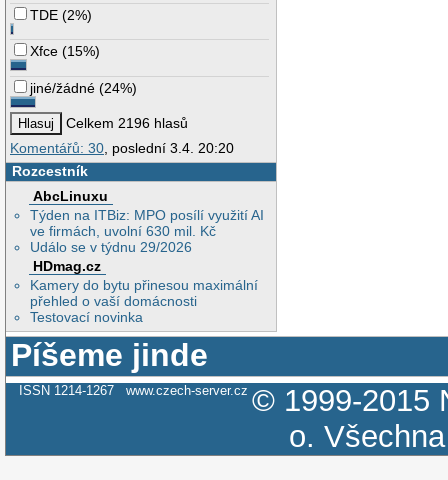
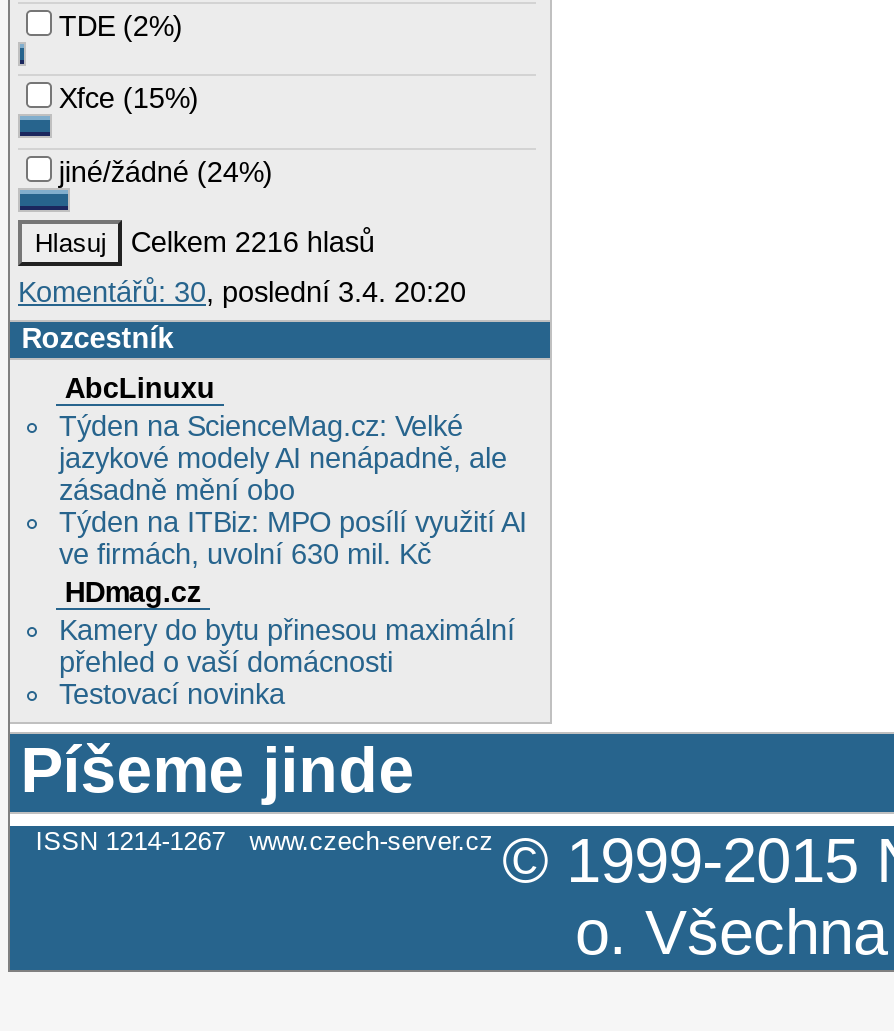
- Celkem 2196 hlasů
+ Celkem 2216 hlasů

+ Týden na ScienceMag.cz: Velké
+ jazykové modely AI nenápadně, ale
+ zásadně mění obo

moved down: Týden na ITBiz: MPO posílí využití AI | ve firmách, uvolní 630 mil. Kč

- Událo se v týdnu 29/2026
